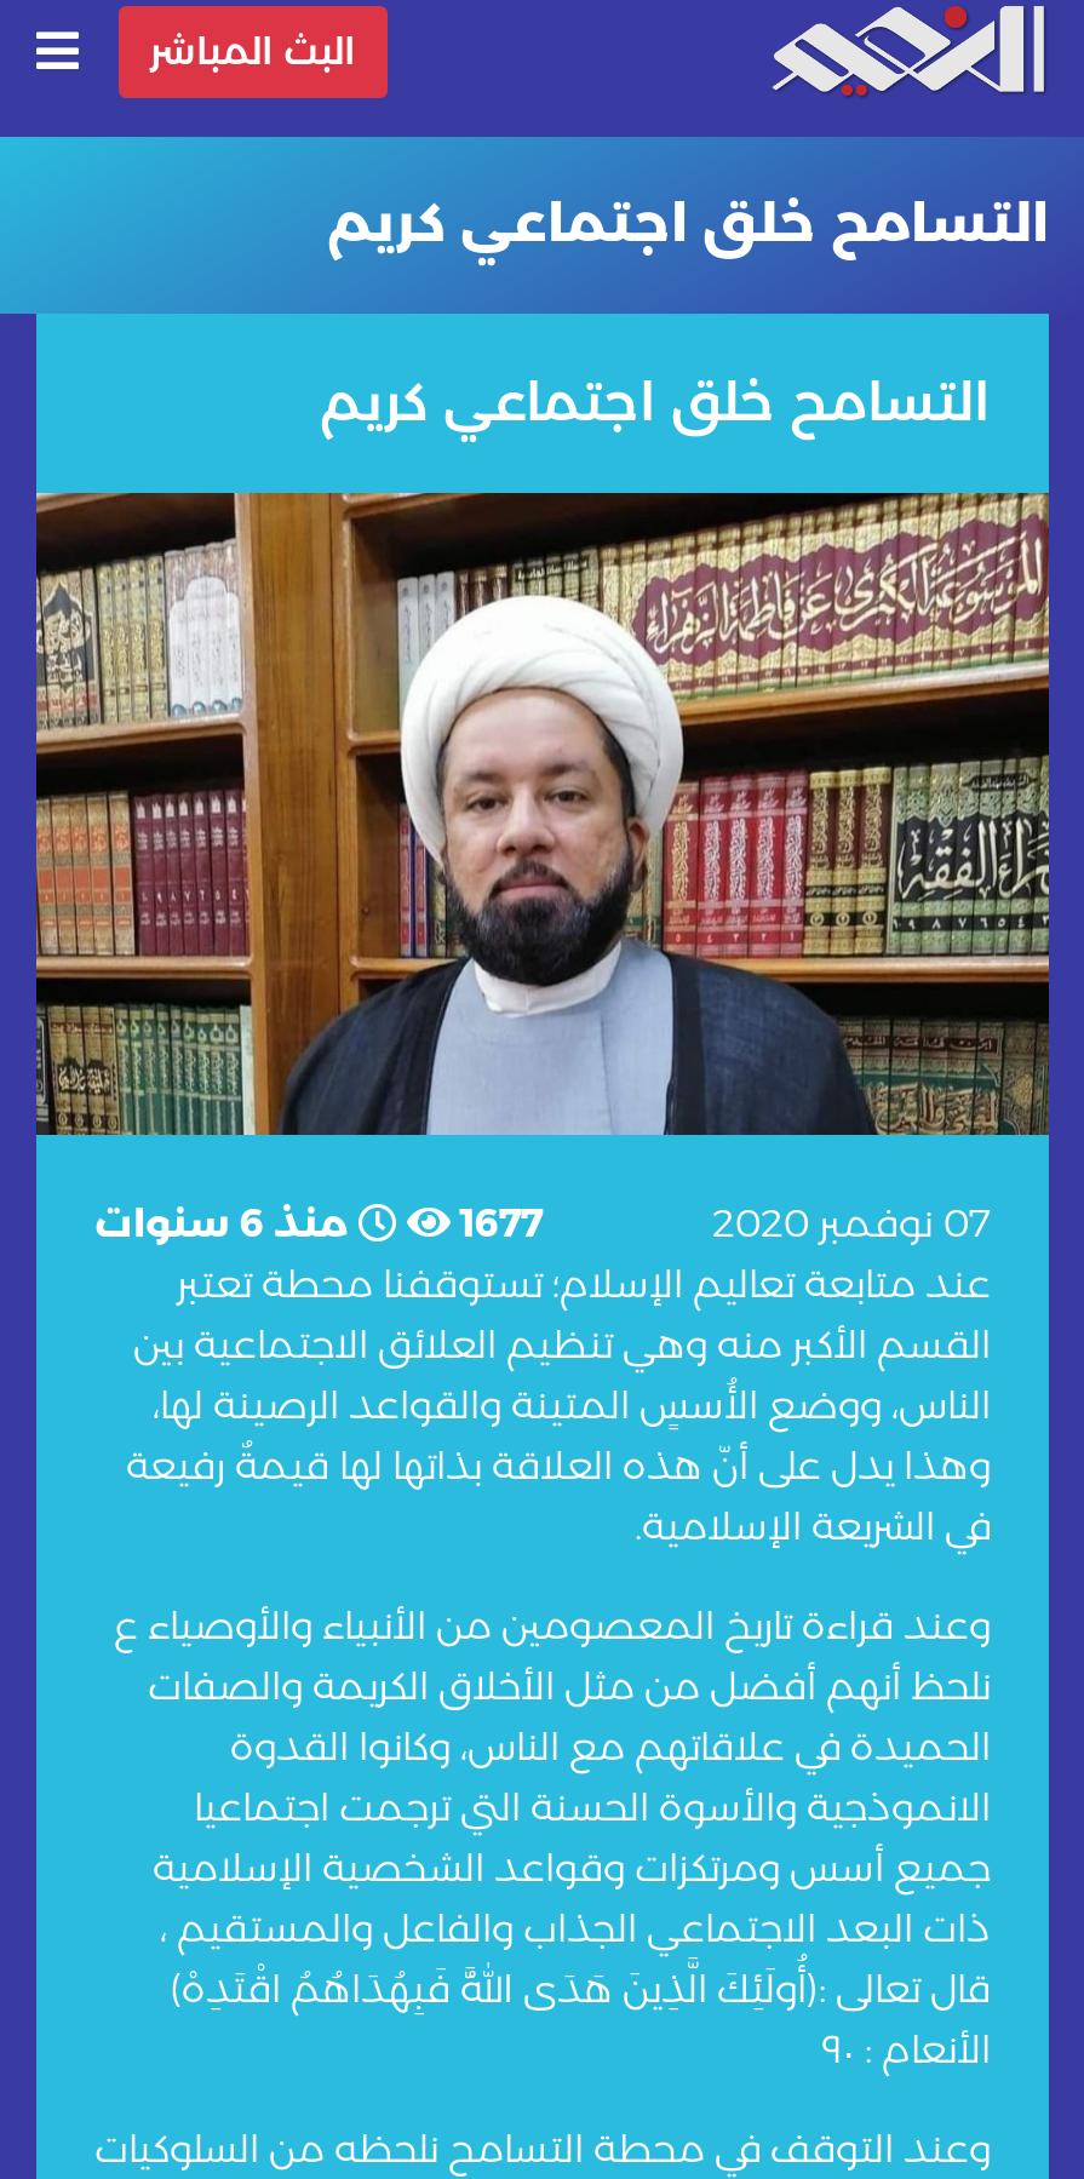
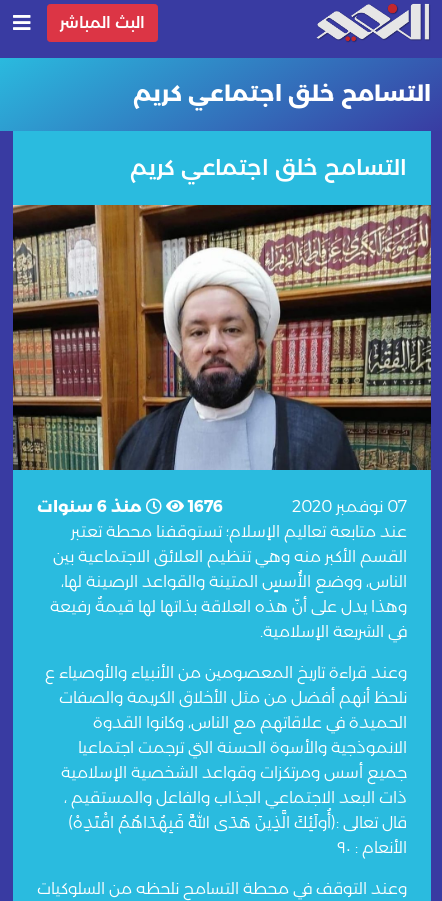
- 1677
+ 1676
